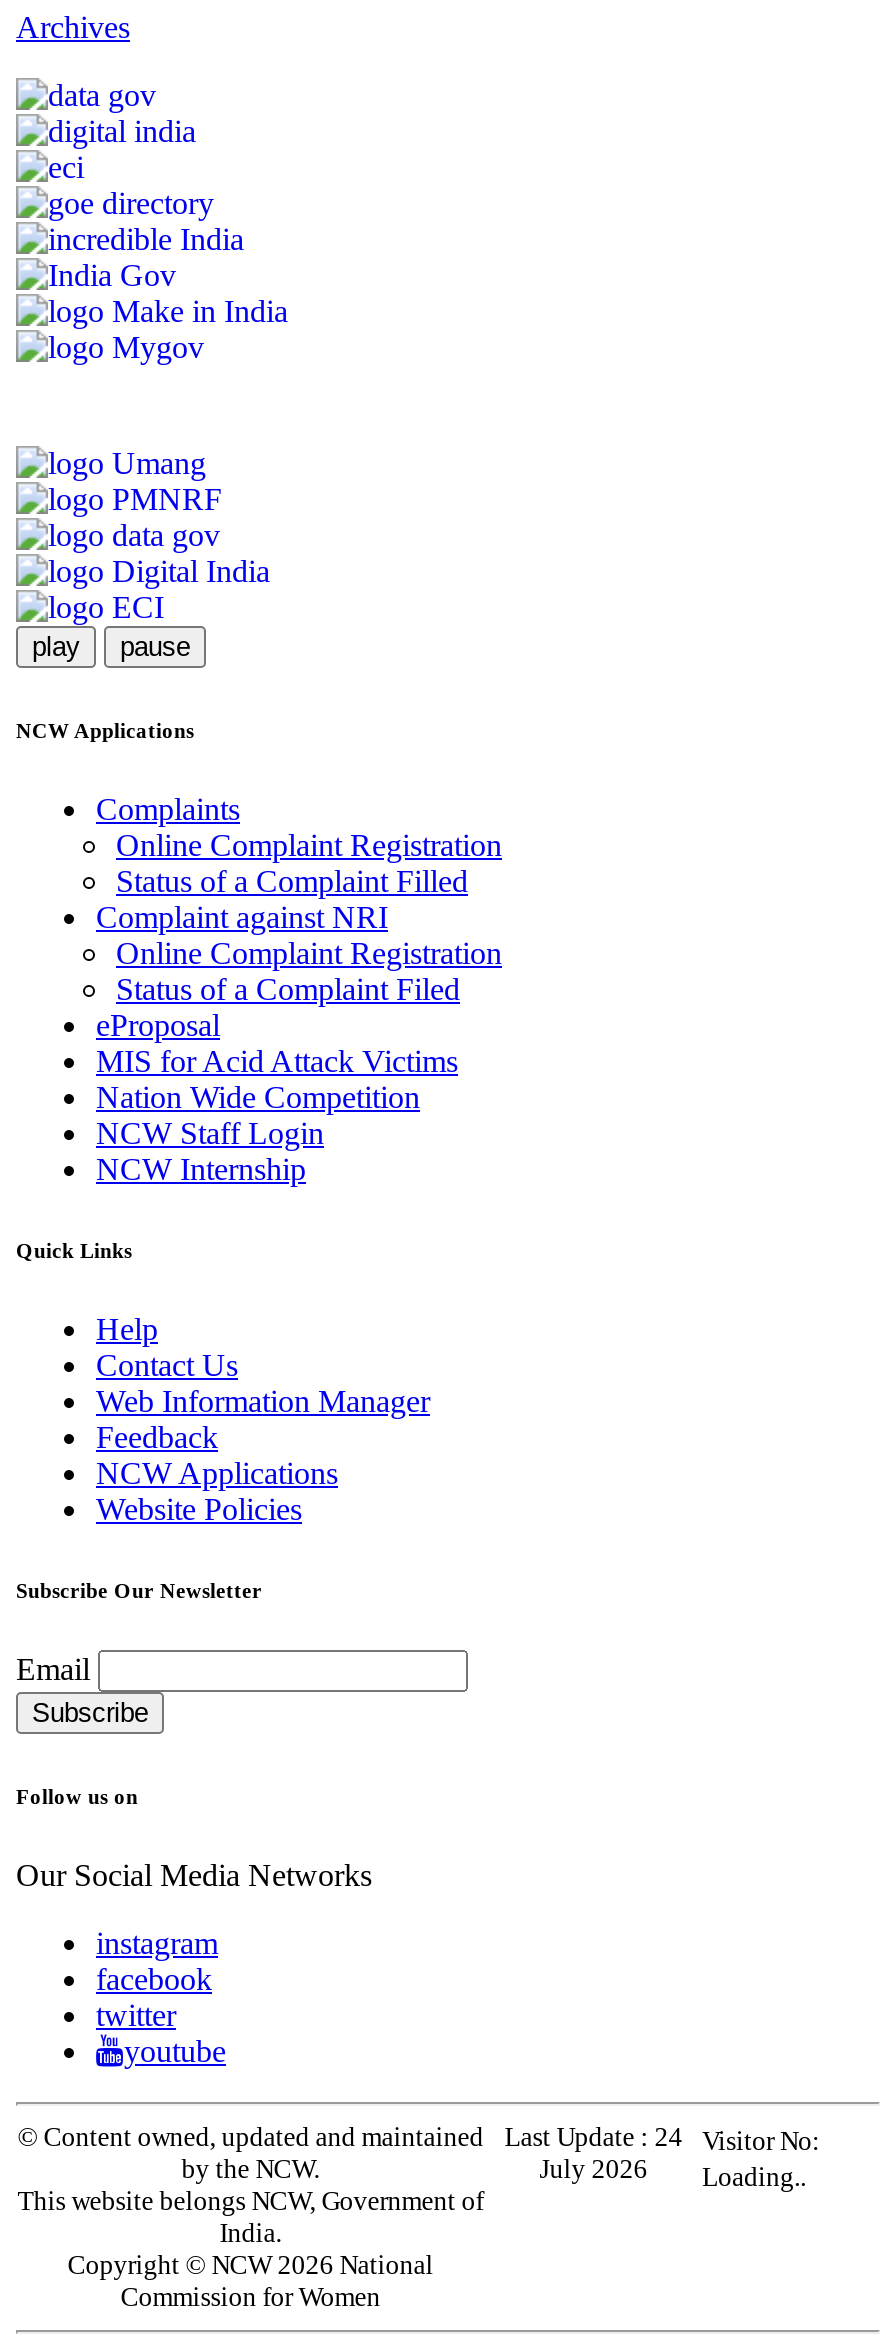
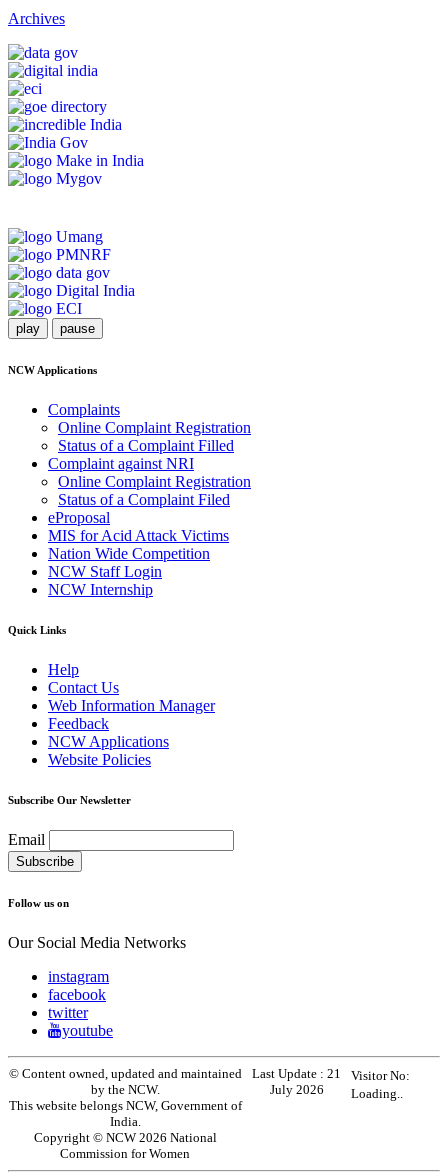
- © Content owned, updated and maintained Last Update : 24 Visitor No:
+ © Content owned, updated and maintained Last Update : 21 Visitor No:
